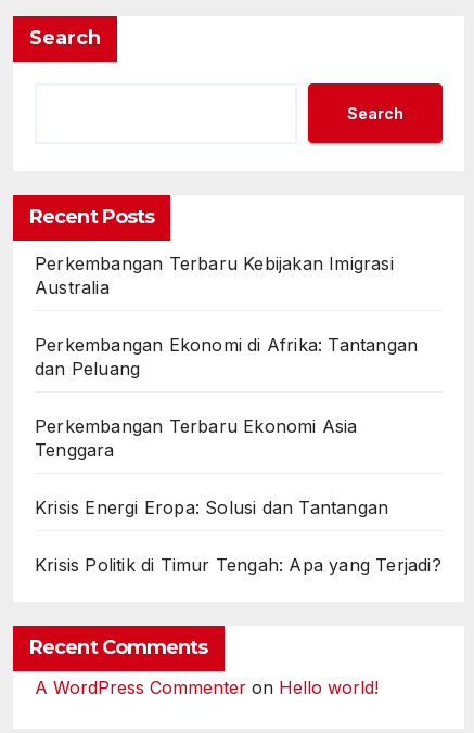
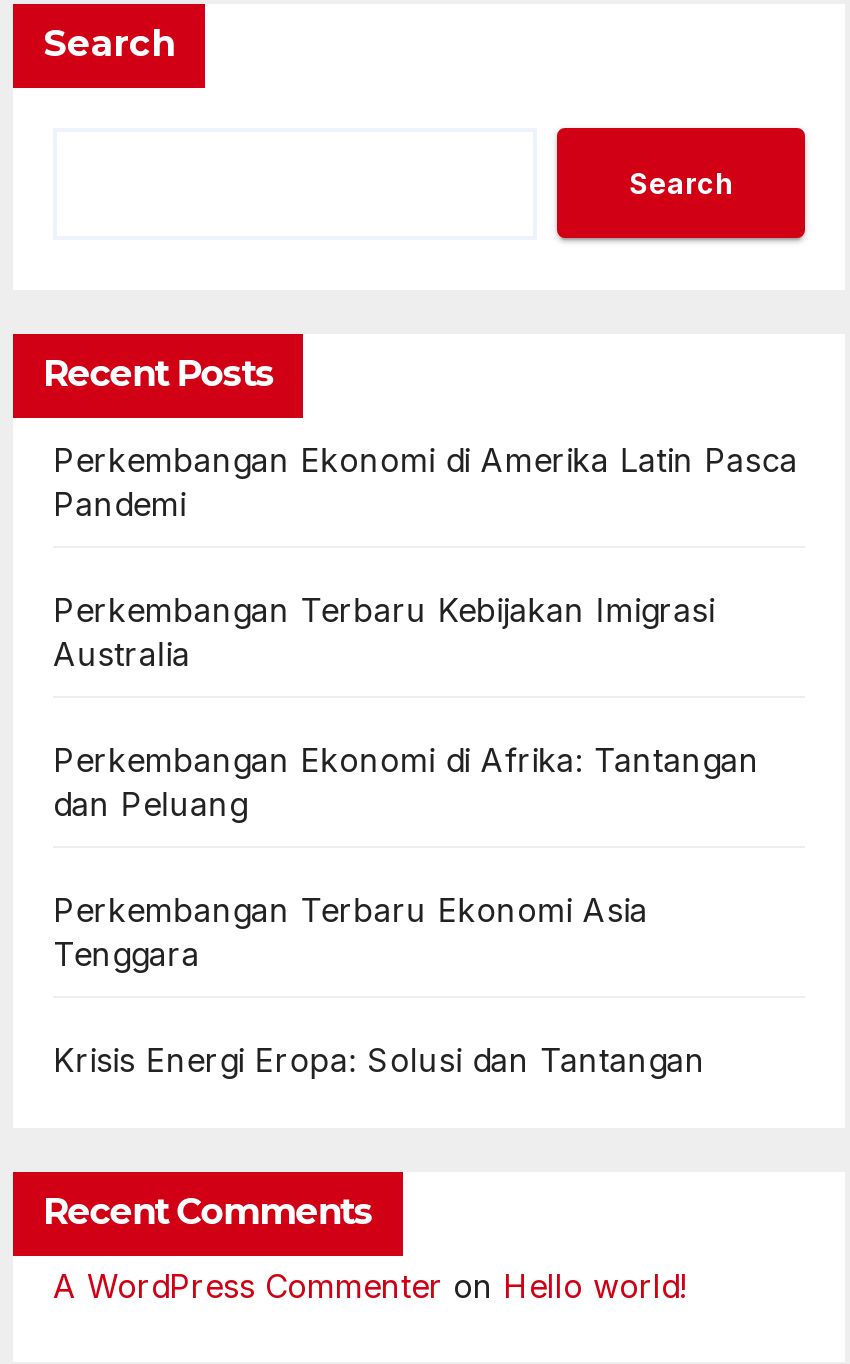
+ Perkembangan Ekonomi di Amerika Latin Pasca
+ Pandemi

moved down: Perkembangan Terbaru Kebijakan Imigrasi | Australia | Perkembangan Ekonomi di Afrika: Tantangan | dan Peluang | Perkembangan Terbaru Ekonomi Asia | Tenggara | Krisis Energi Eropa: Solusi dan Tantangan

- Krisis Politik di Timur Tengah: Apa yang Terjadi?
